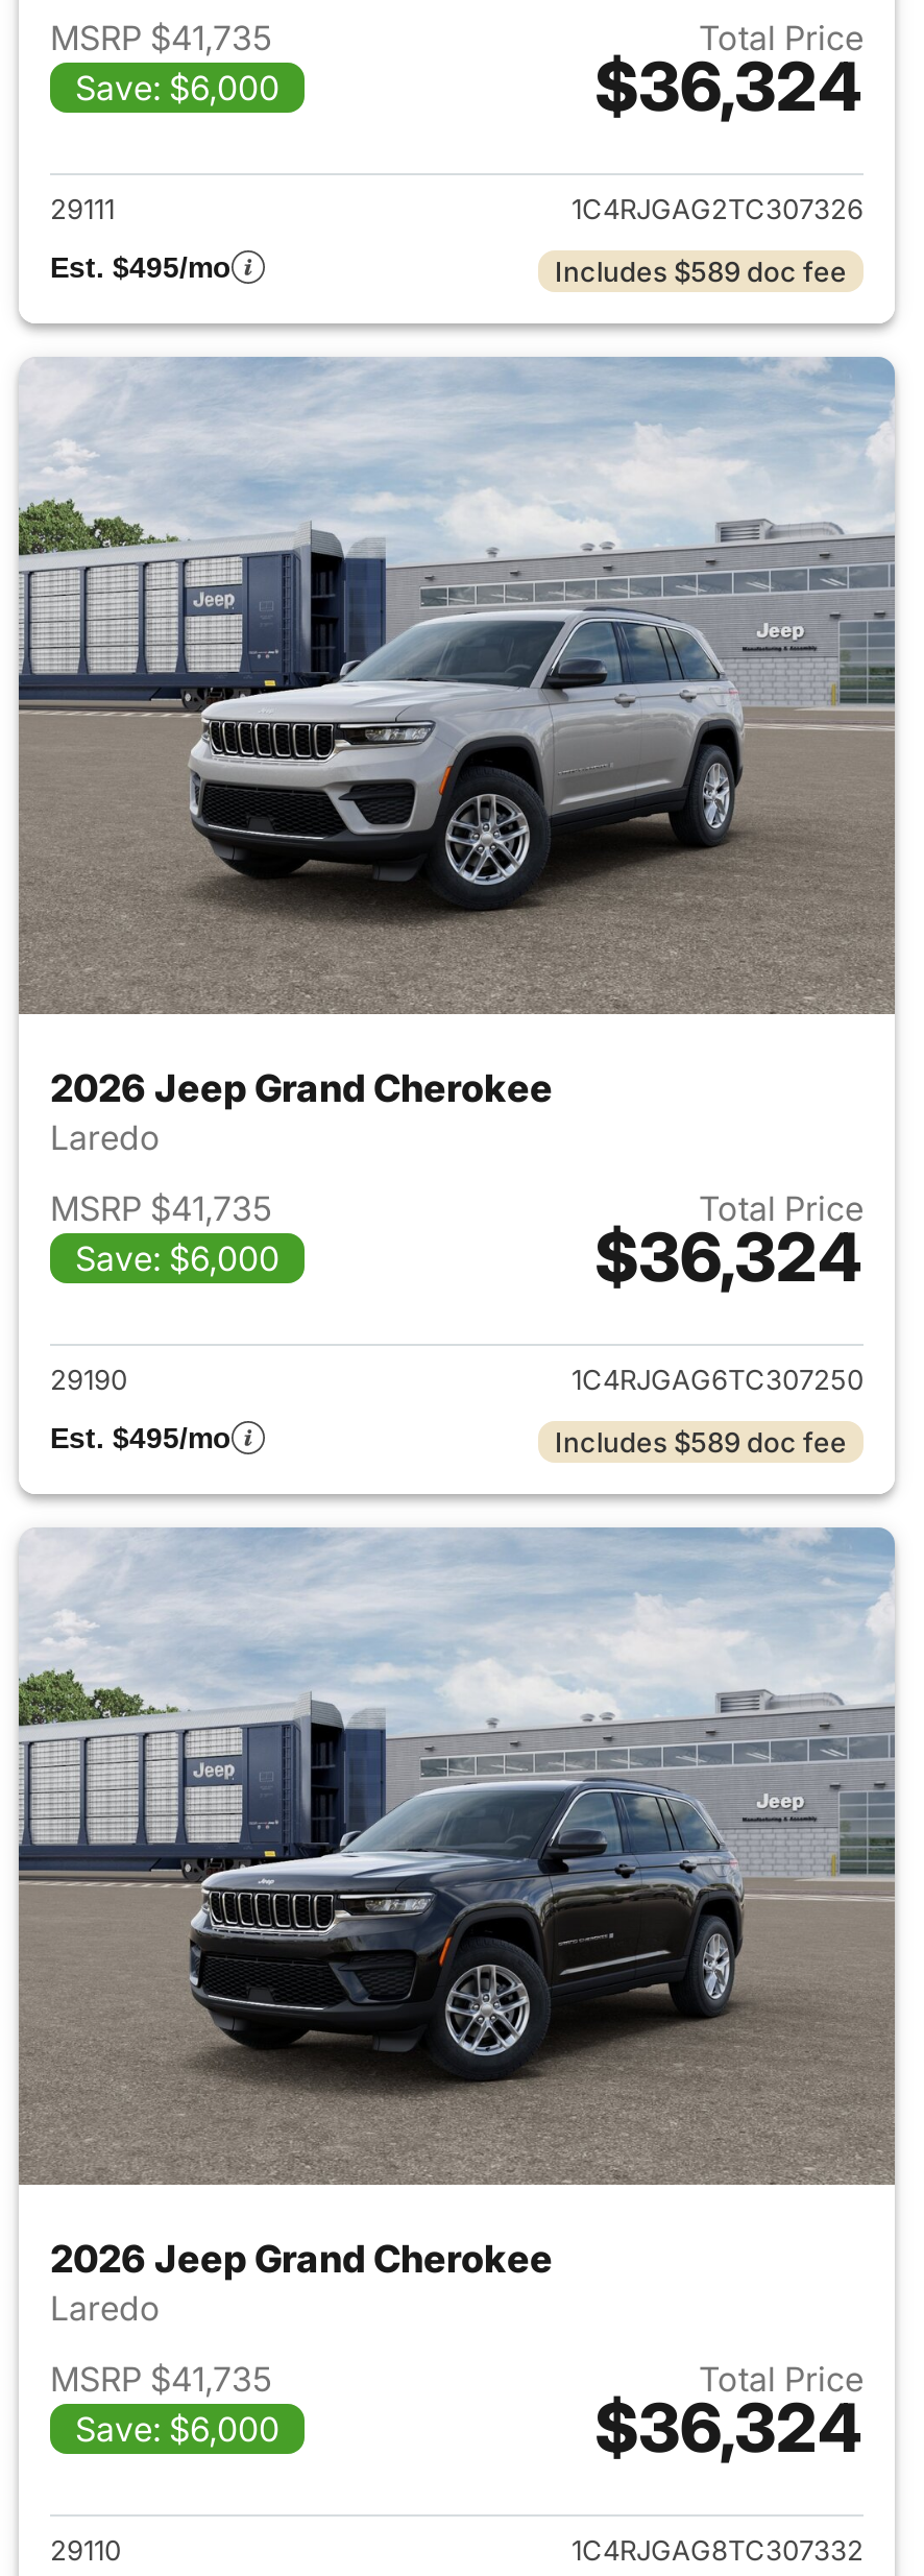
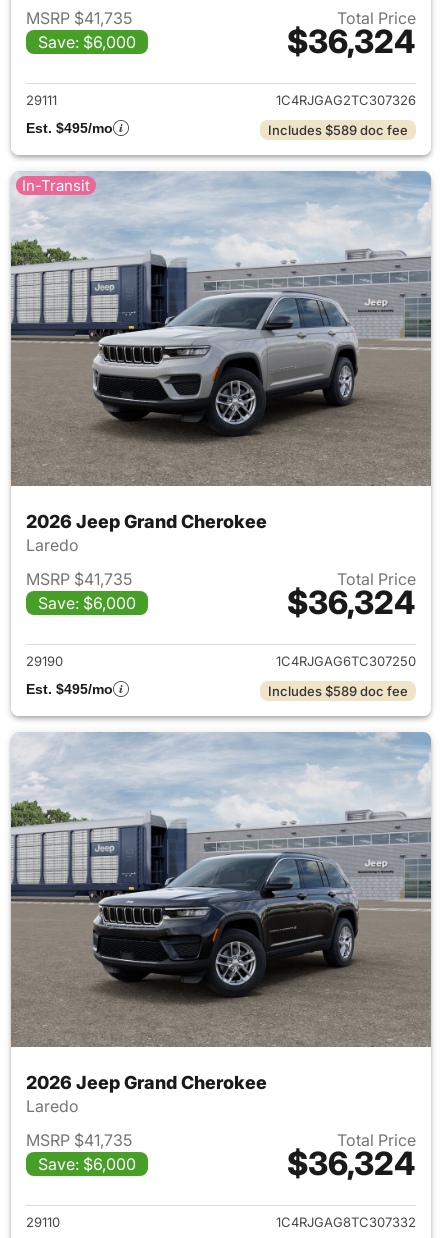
+ In-Transit
